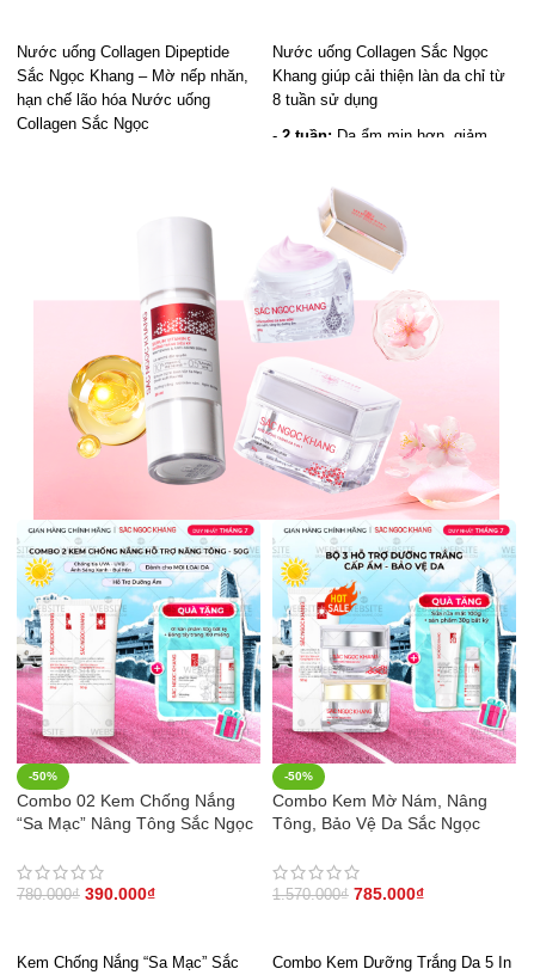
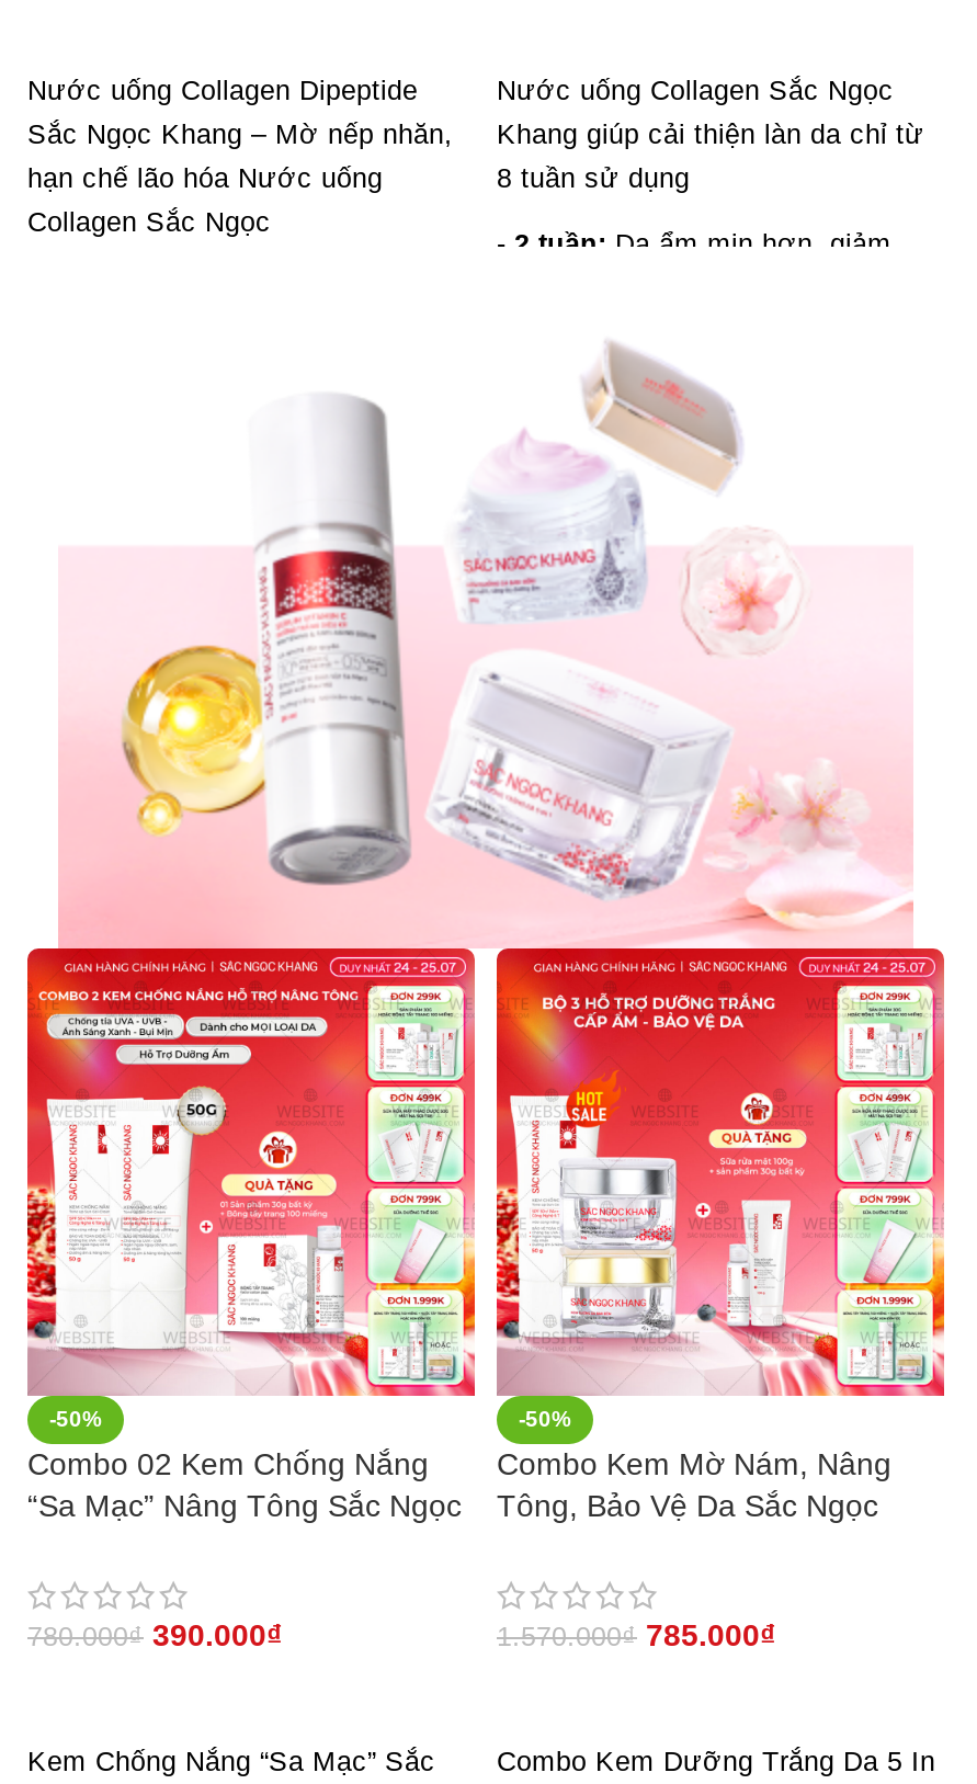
- [image]
+ [image]

- [image]
+ [image]
